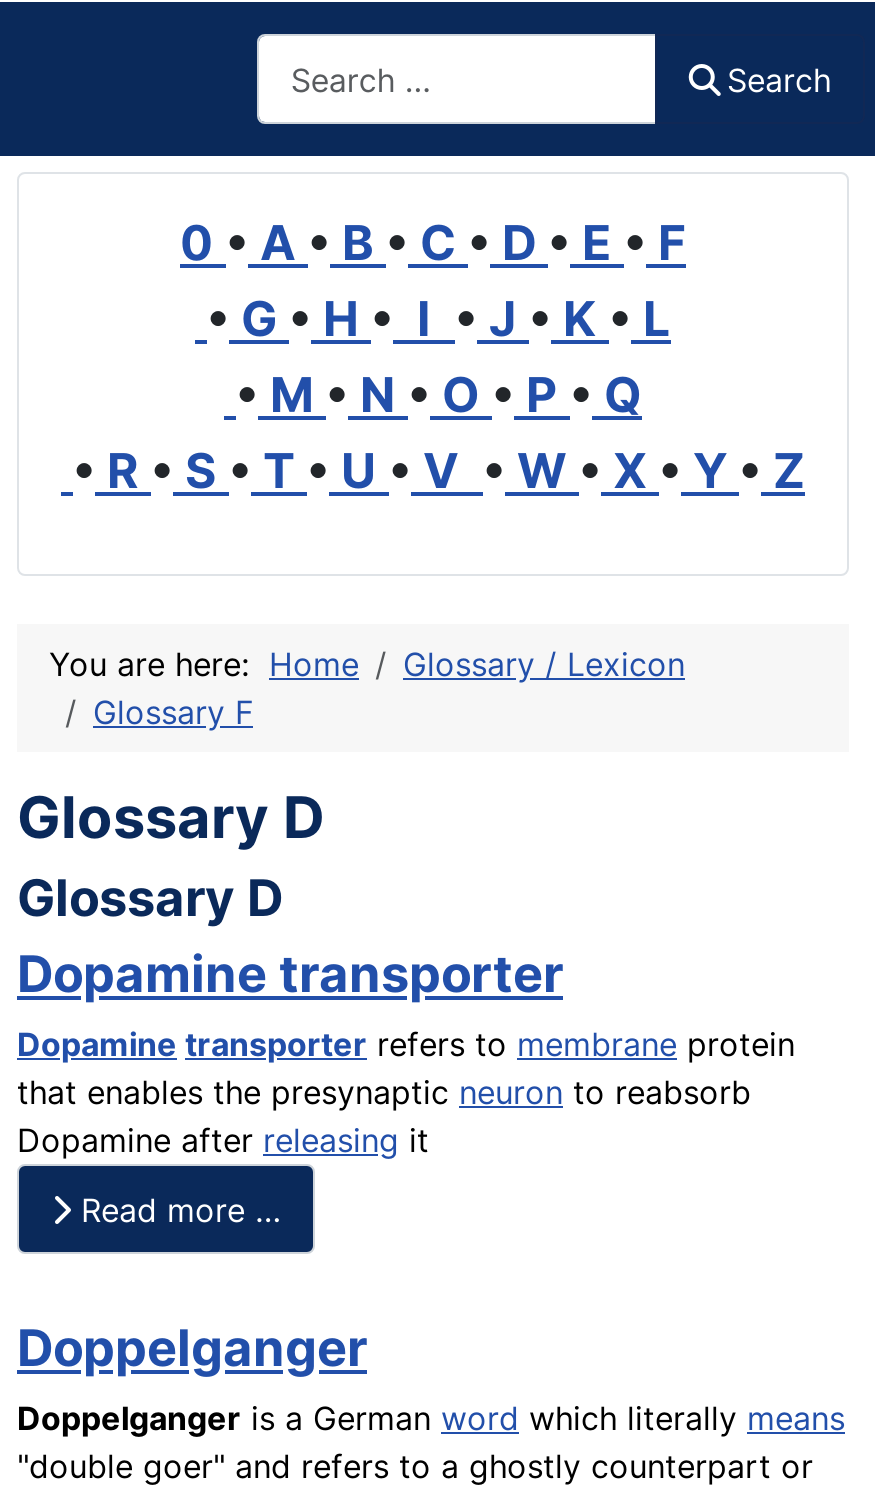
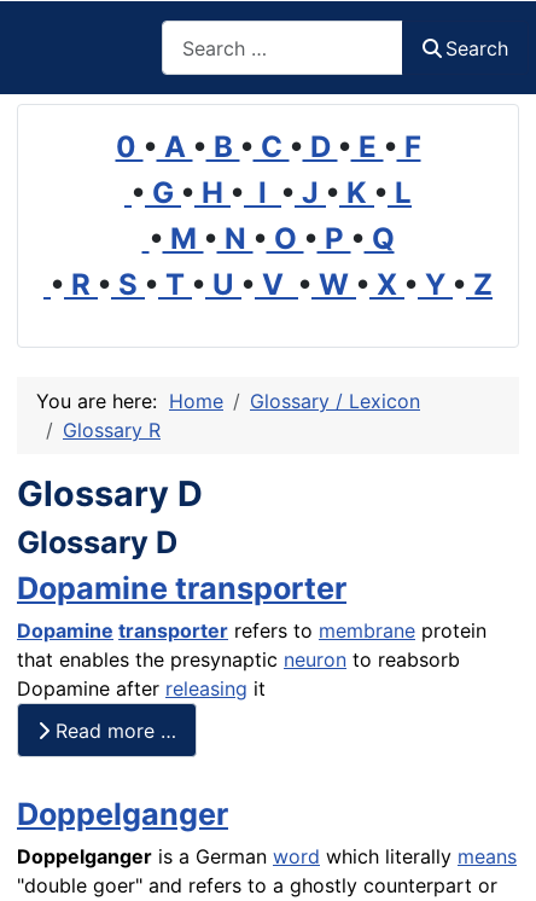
- Glossary F
+ Glossary R
